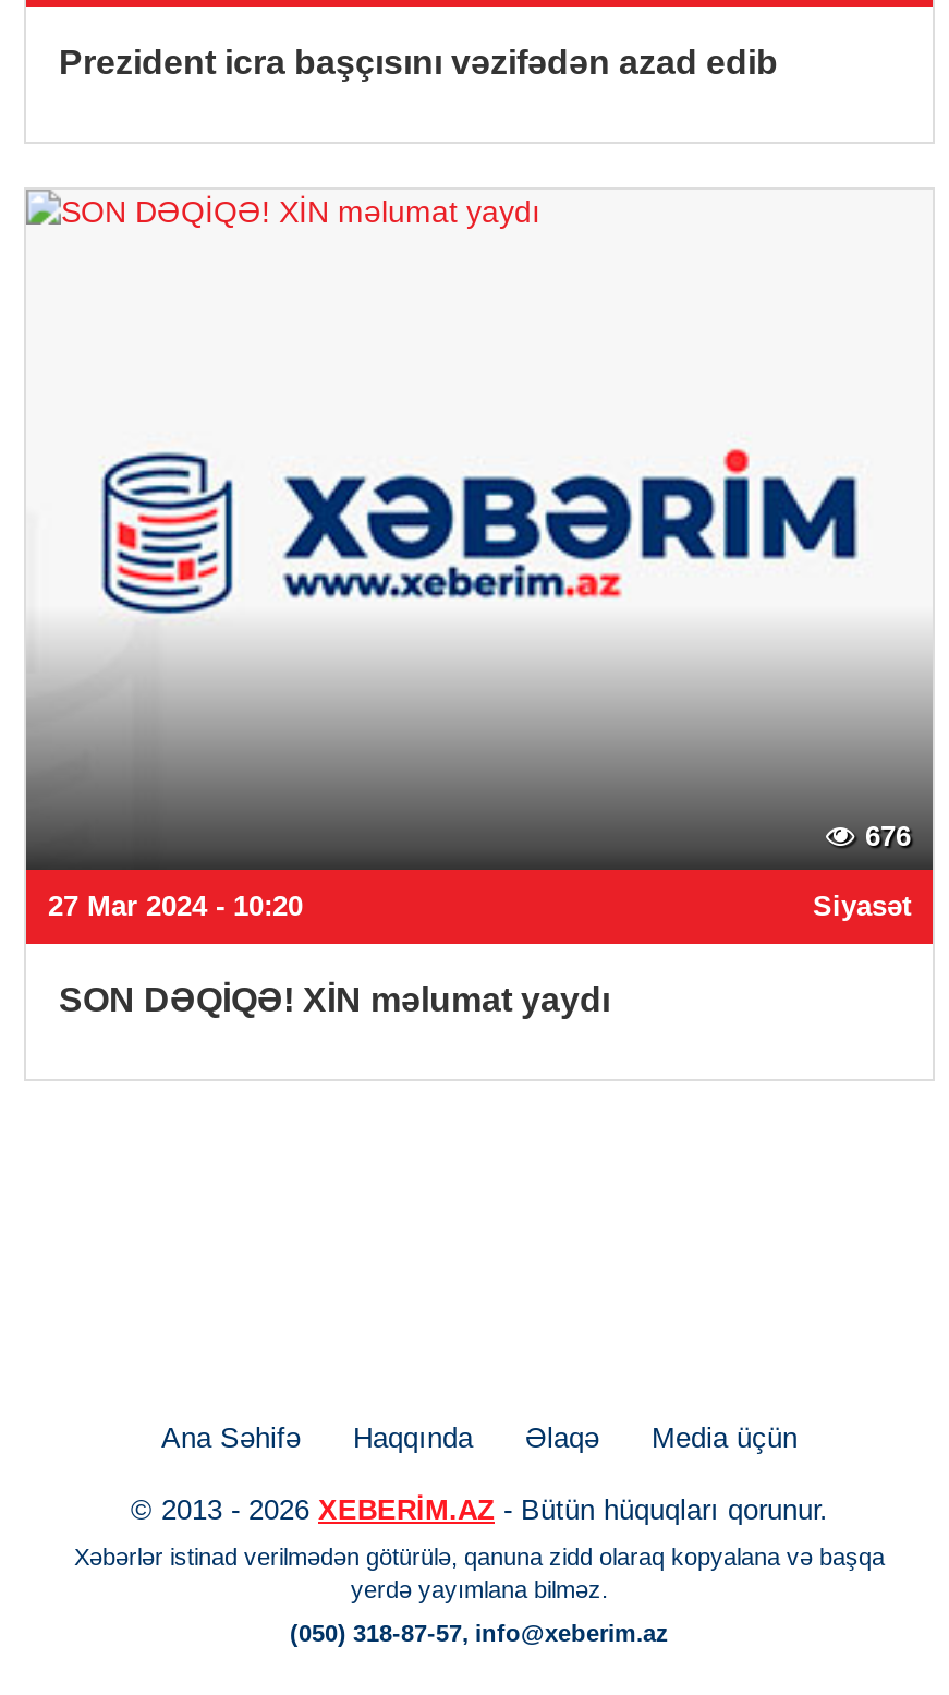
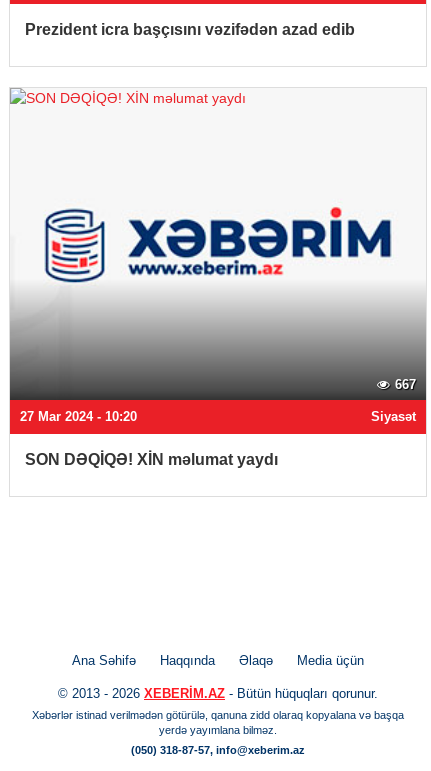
- 676
+ 667
